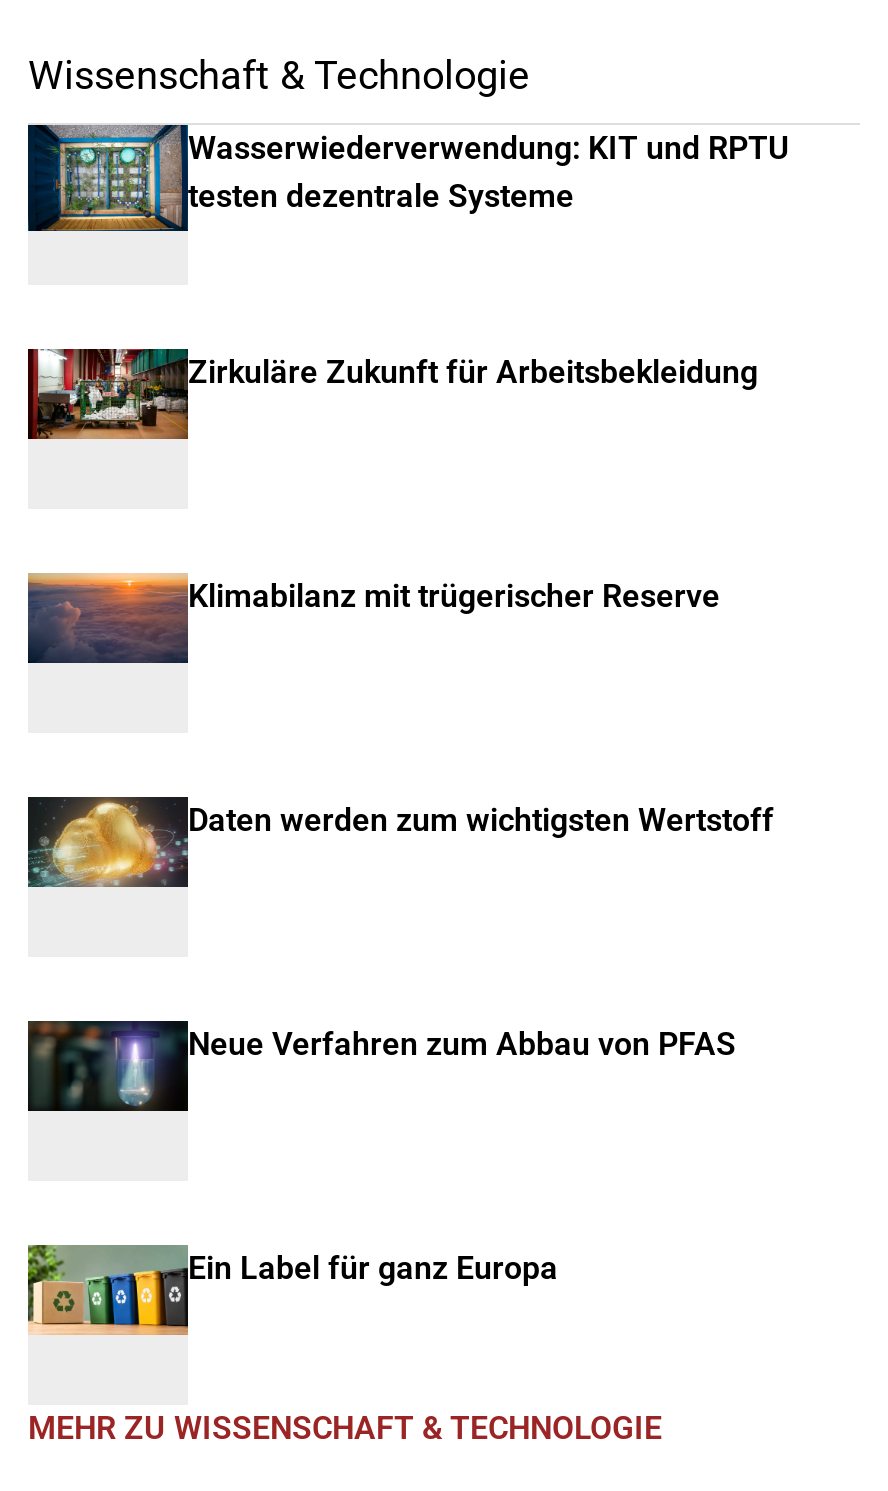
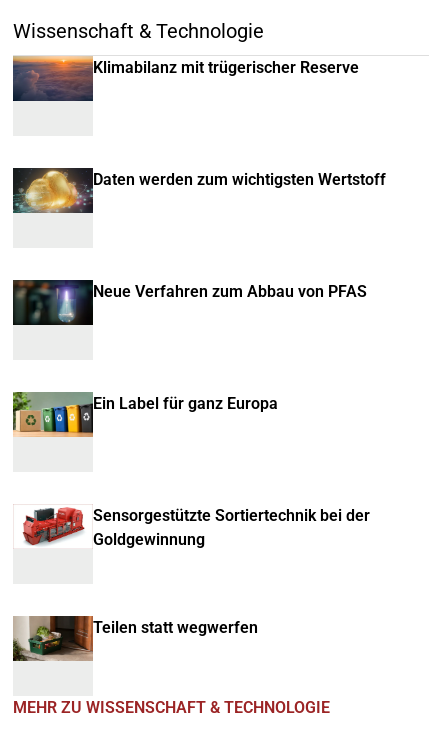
- [image]
- Wasserwiederverwendung: KIT und RPTU
- testen dezentrale Systeme

- [image]
- Zirkuläre Zukunft für Arbeitsbekleidung

moved up: [image] | Klimabilanz mit trügerischer Reserve | Daten werden zum wichtigsten Wertstoff | Neue Verfahren zum Abbau von PFAS | Ein Label für ganz Europa

moved up: [image]

+ [image]
+ Teilen statt wegwerfen

+ [image]
+ Sensorgestützte Sortiertechnik bei der
+ Goldgewinnung
